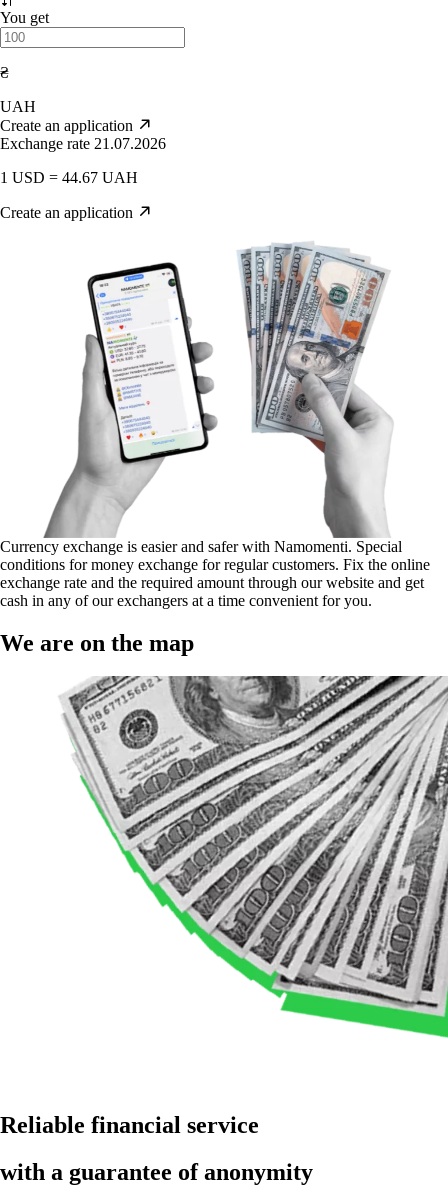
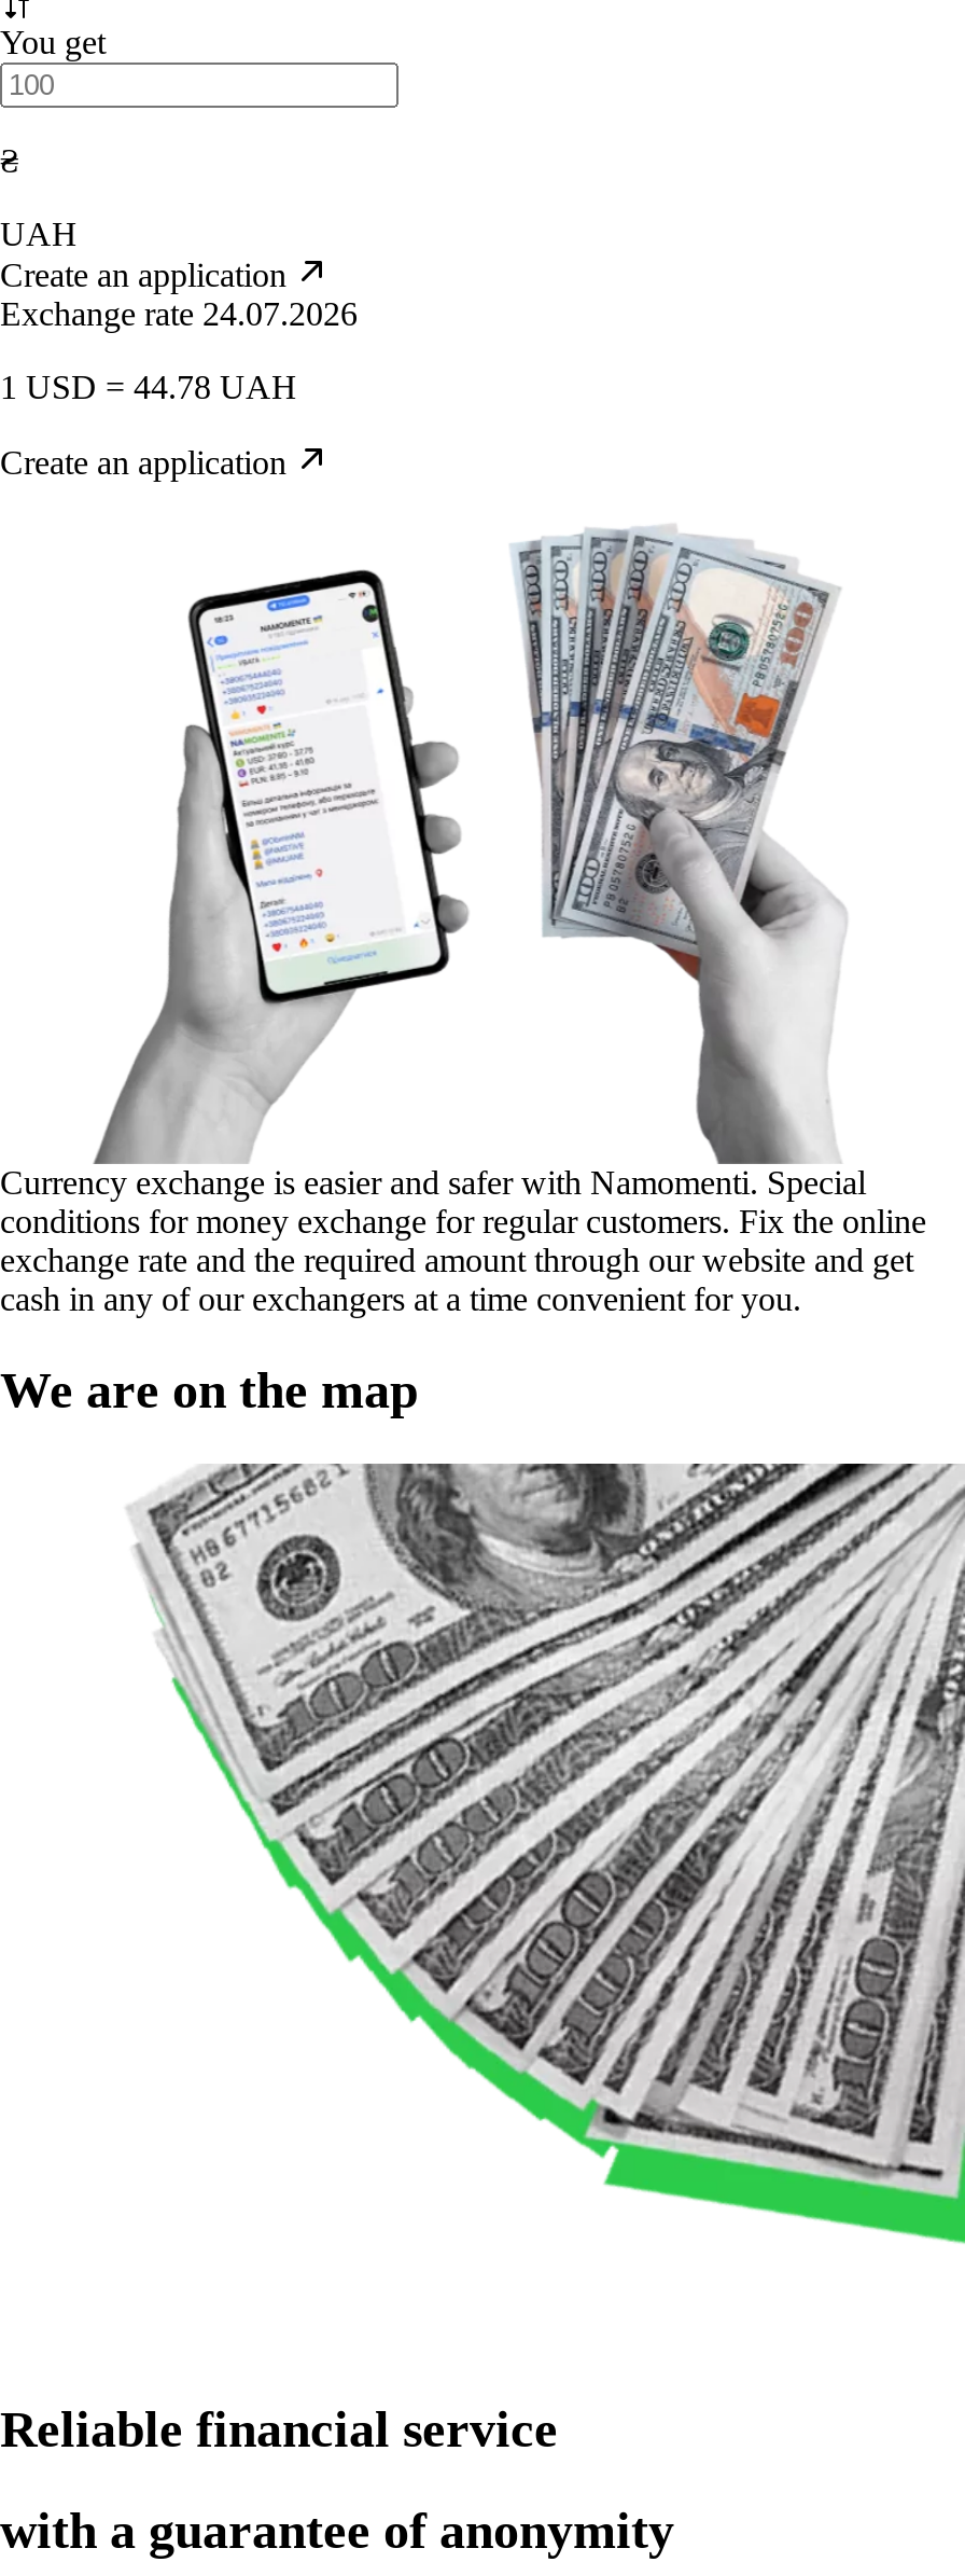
- Exchange rate 21.07.2026
+ Exchange rate 24.07.2026

- 1 USD = 44.67 UAH
+ 1 USD = 44.78 UAH
